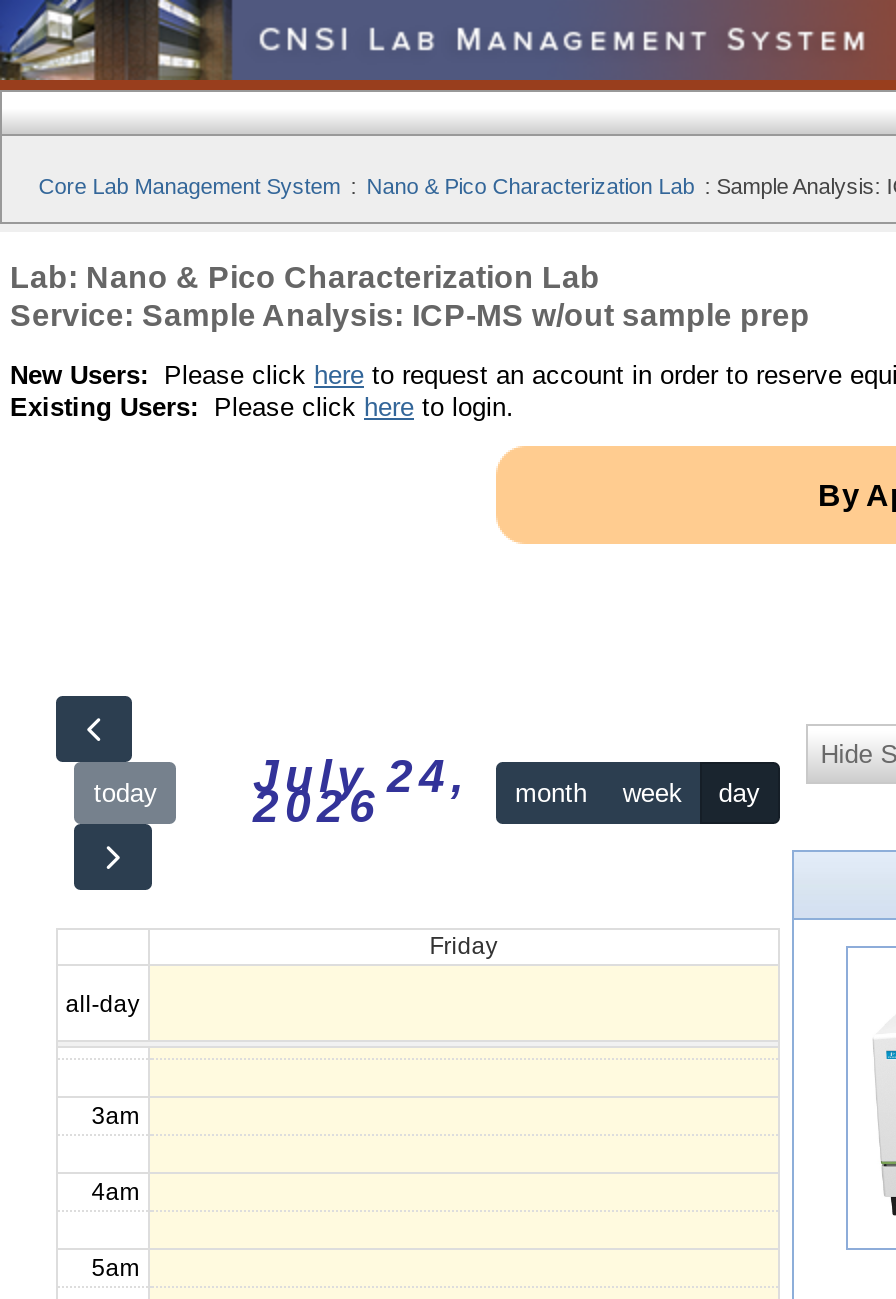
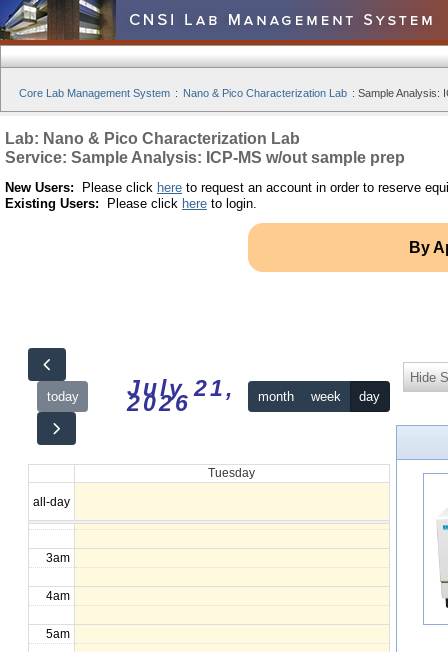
- July 24, month week day
+ July 21, month week day

- Friday
+ Tuesday
